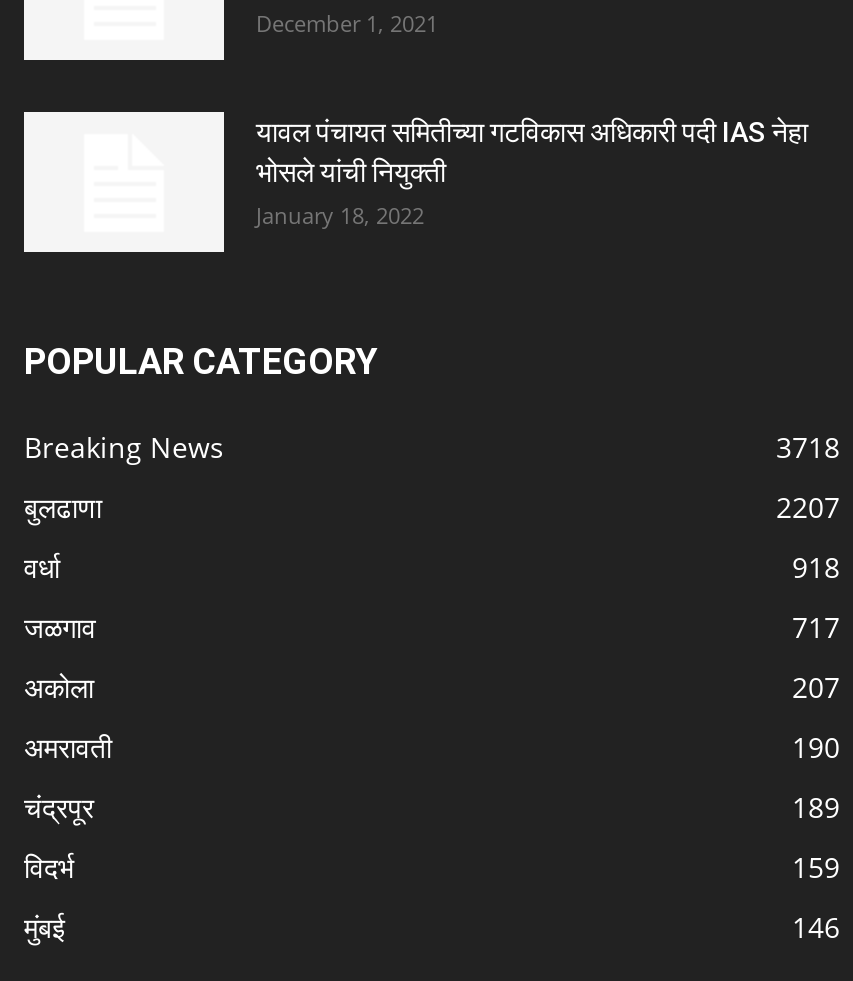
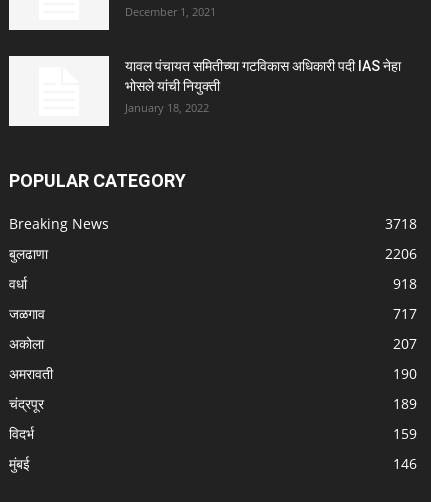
- 2207
+ 2206
